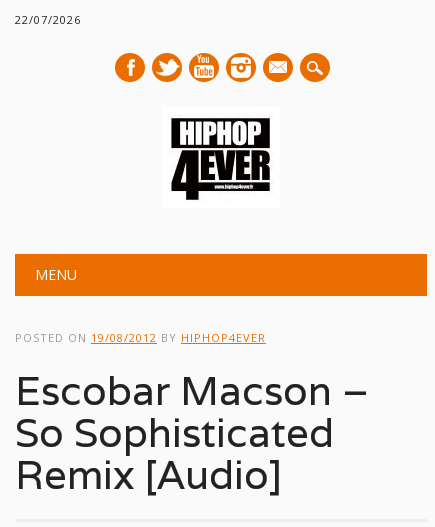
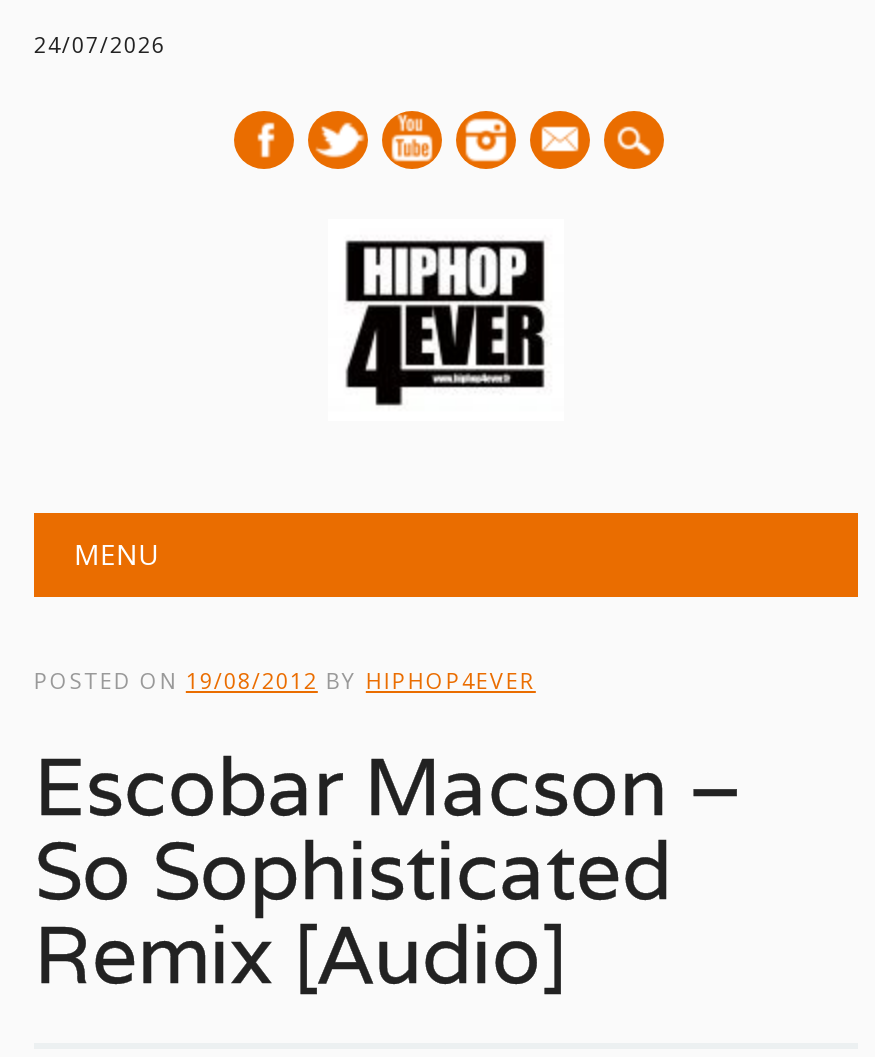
- 22/07/2026
+ 24/07/2026
